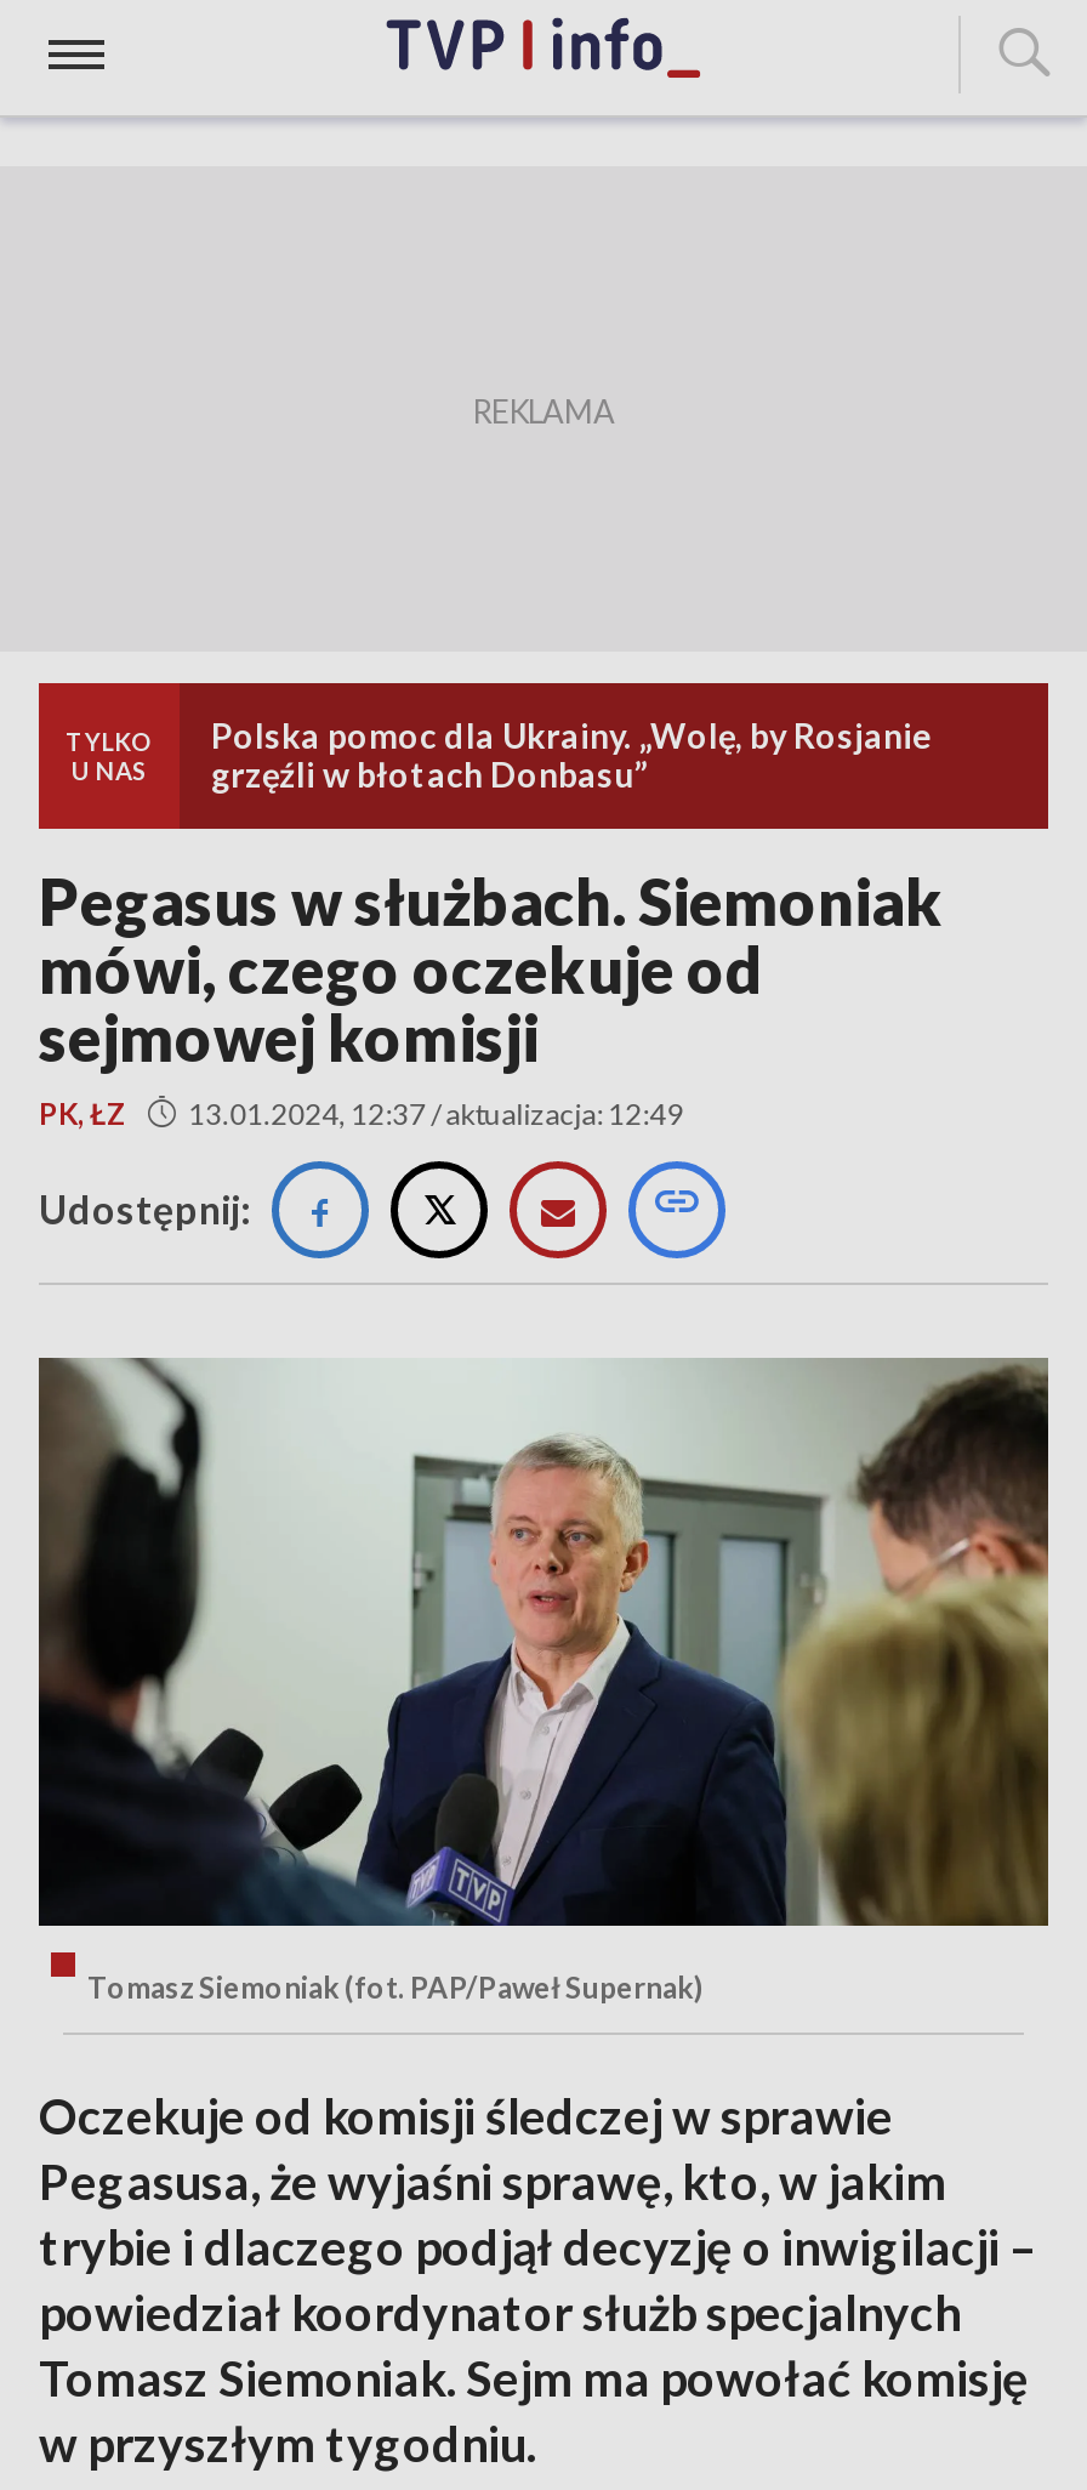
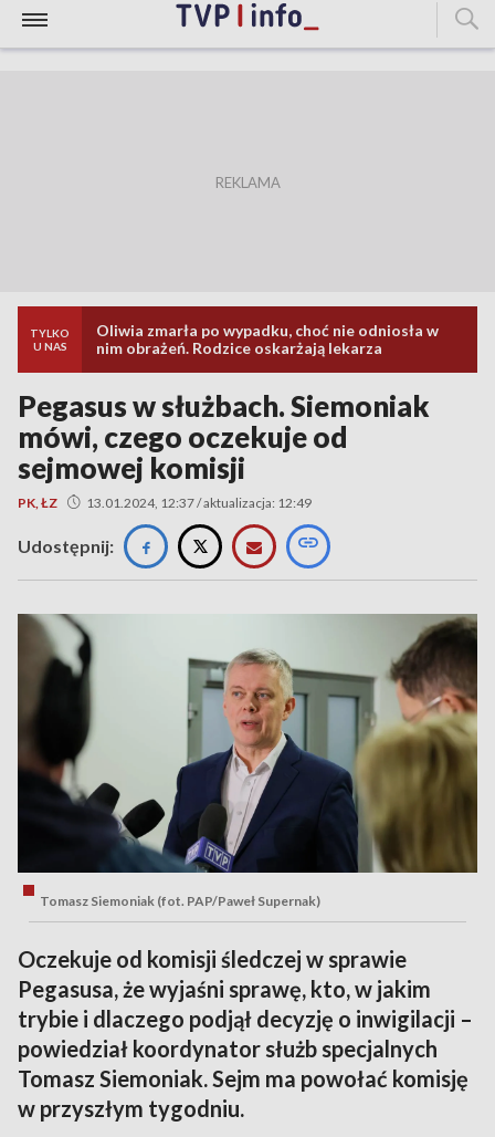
- Polska pomoc dla Ukrainy. „Wolę, by Rosjanie
- grzęźli w błotach Donbasu”
+ Oliwia zmarła po wypadku, choć nie odniosła w
+ nim obrażeń. Rodzice oskarżają lekarza
